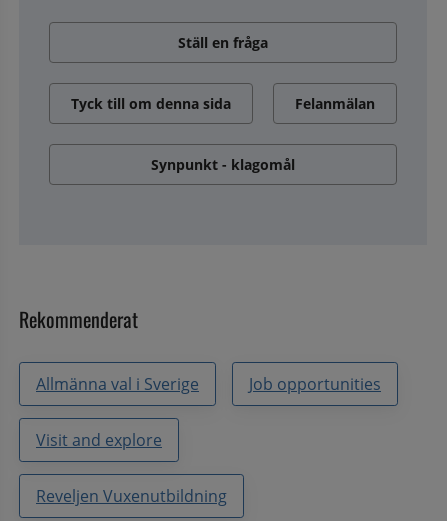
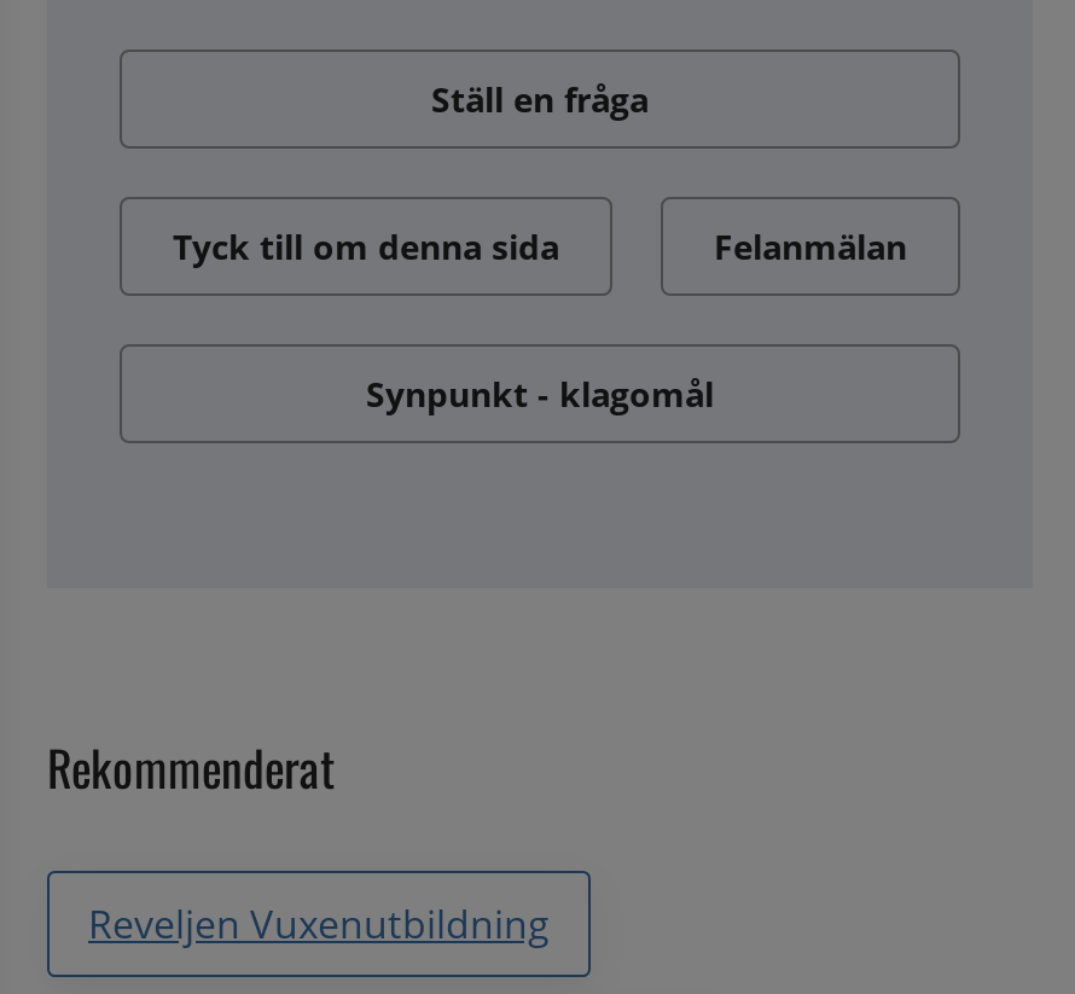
- Allmänna val i Sverige
- Job opportunities
- Visit and explore
